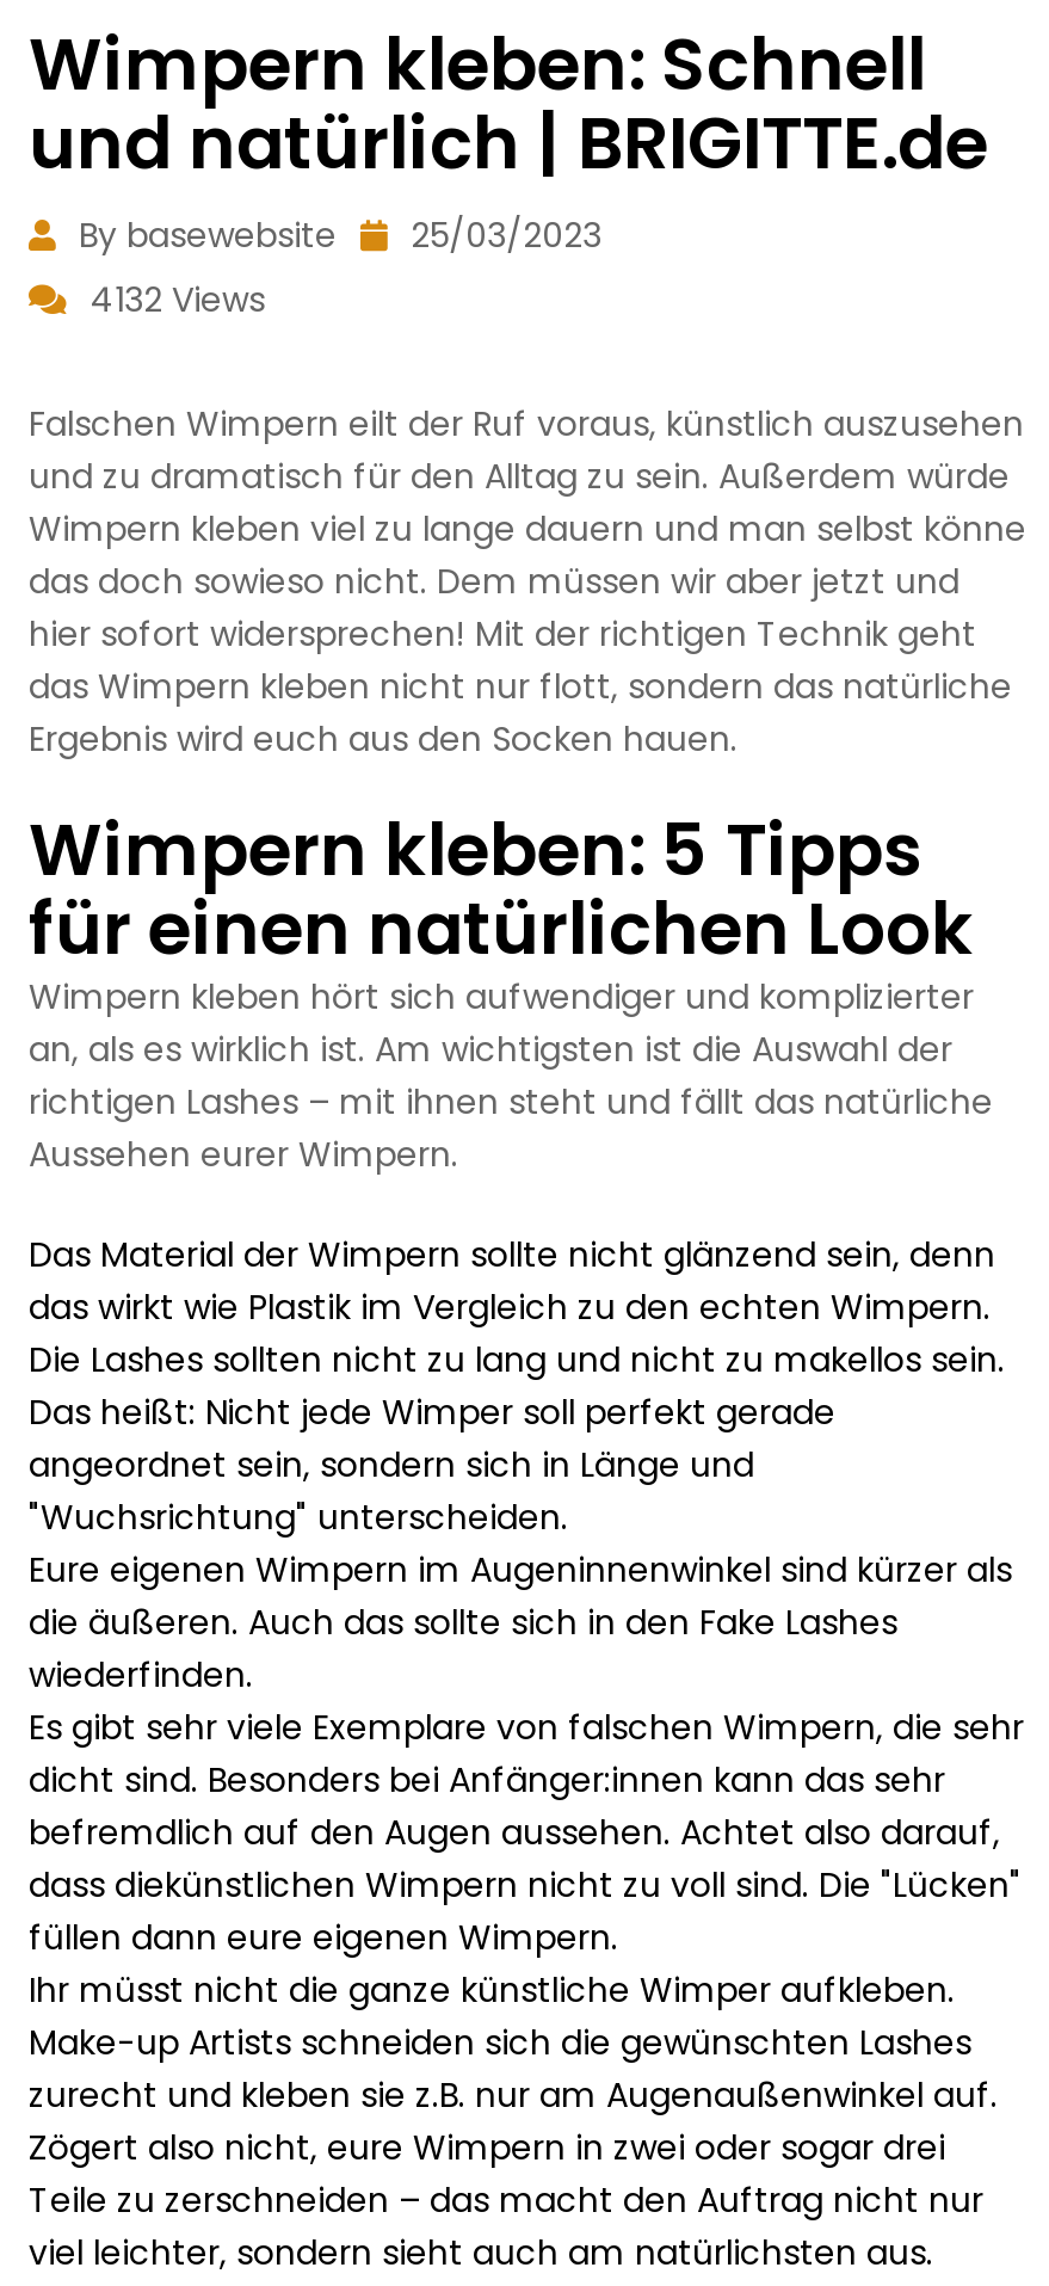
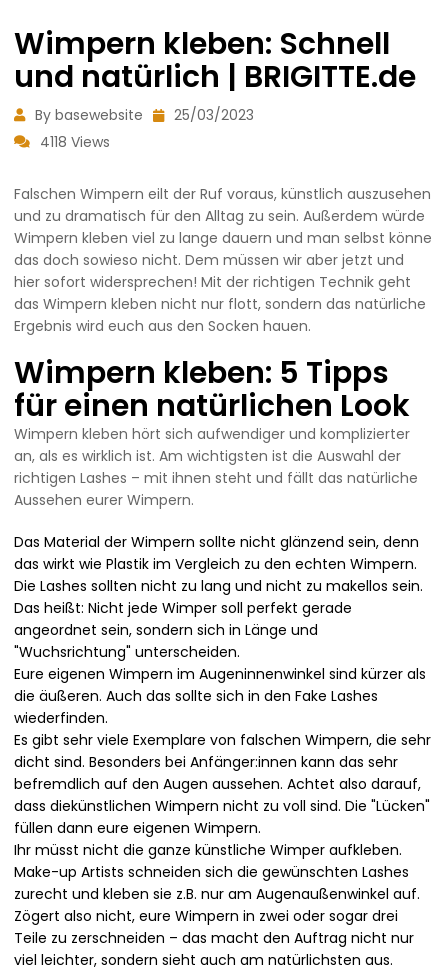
- 4132 Views
+ 4118 Views
